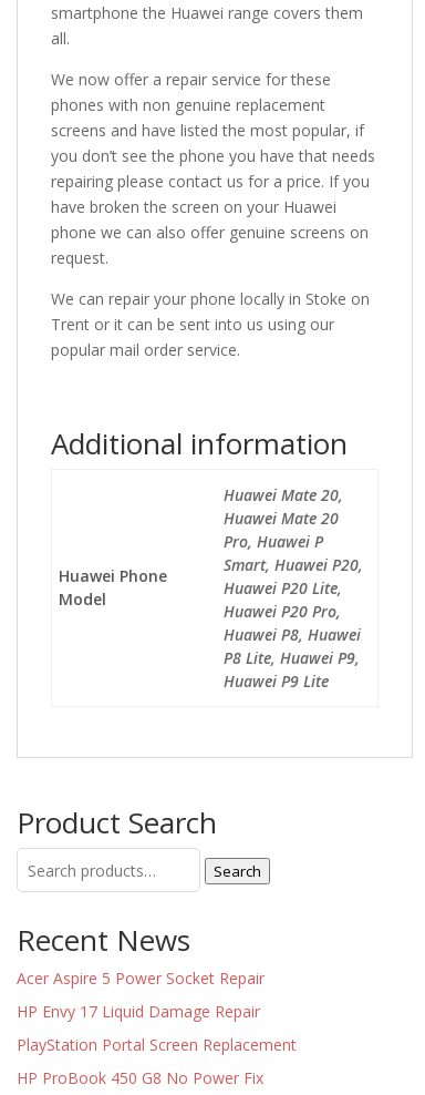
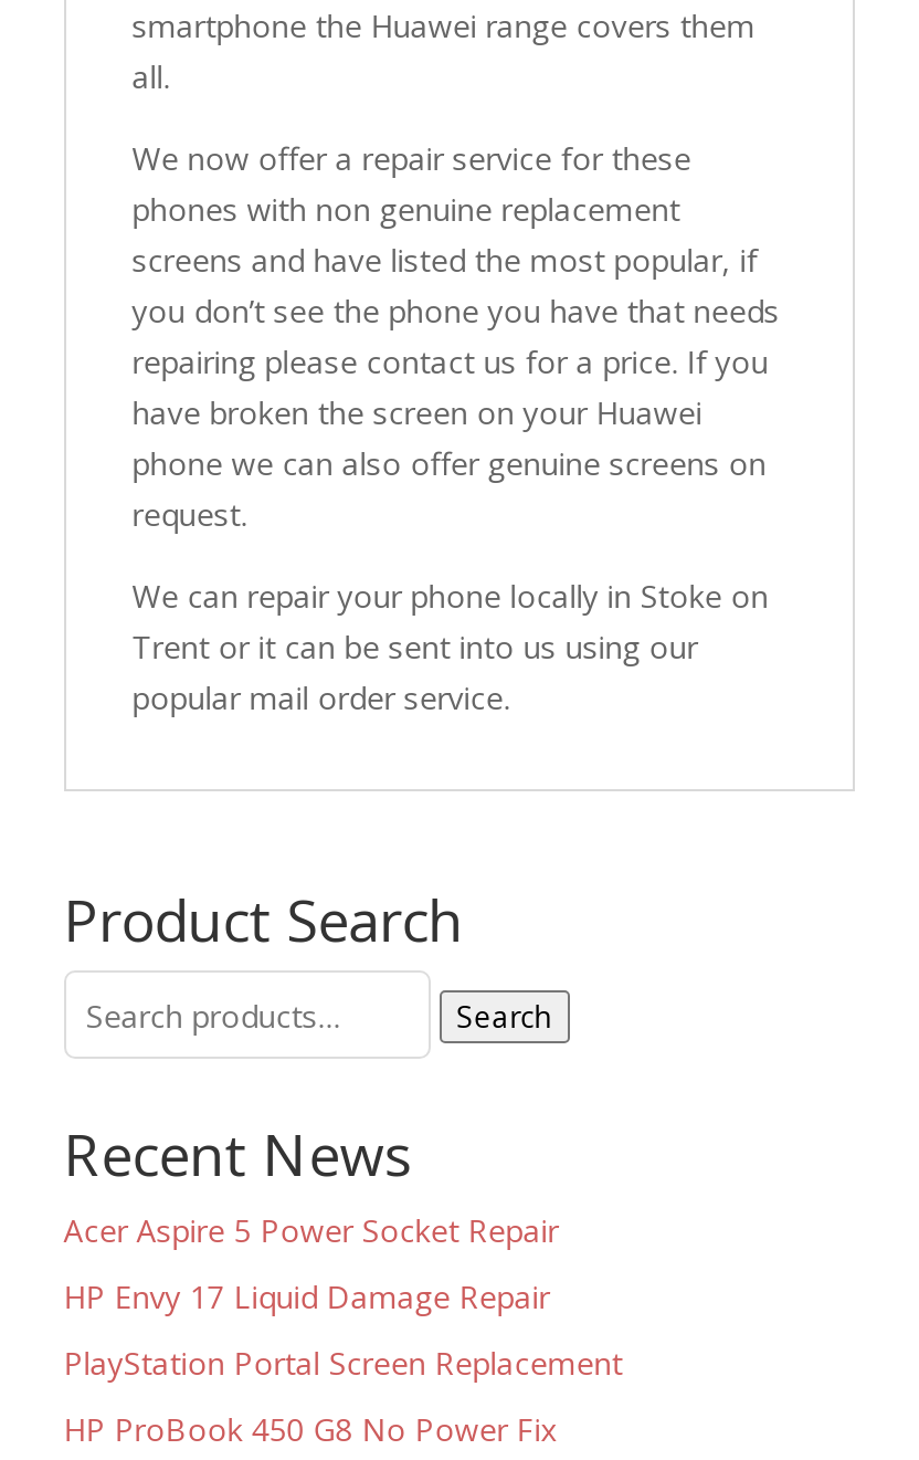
- Additional information

- Huawei Mate 20,
- Huawei Mate 20
- Pro, Huawei P
- Smart, Huawei P20,
- Huawei P20 Lite,
- Huawei P20 Pro,
- Huawei P8, Huawei
- P8 Lite, Huawei P9,
- Huawei P9 Lite

- Huawei Phone
- Model
